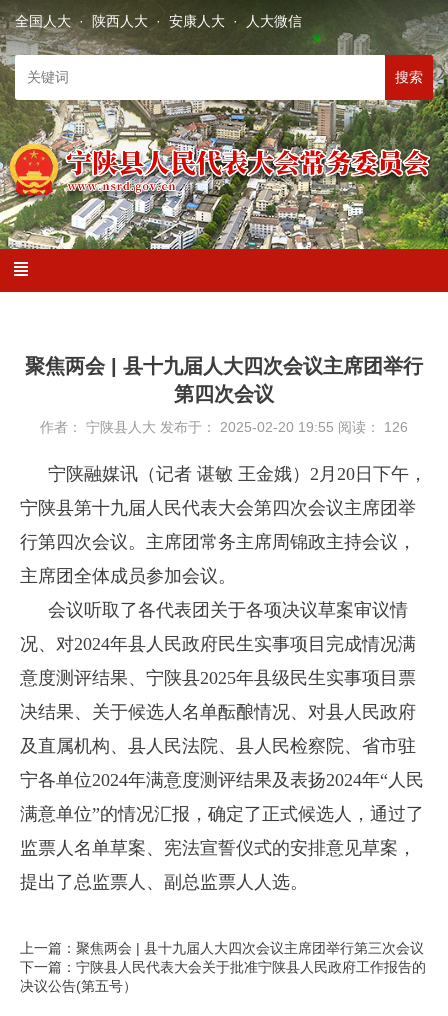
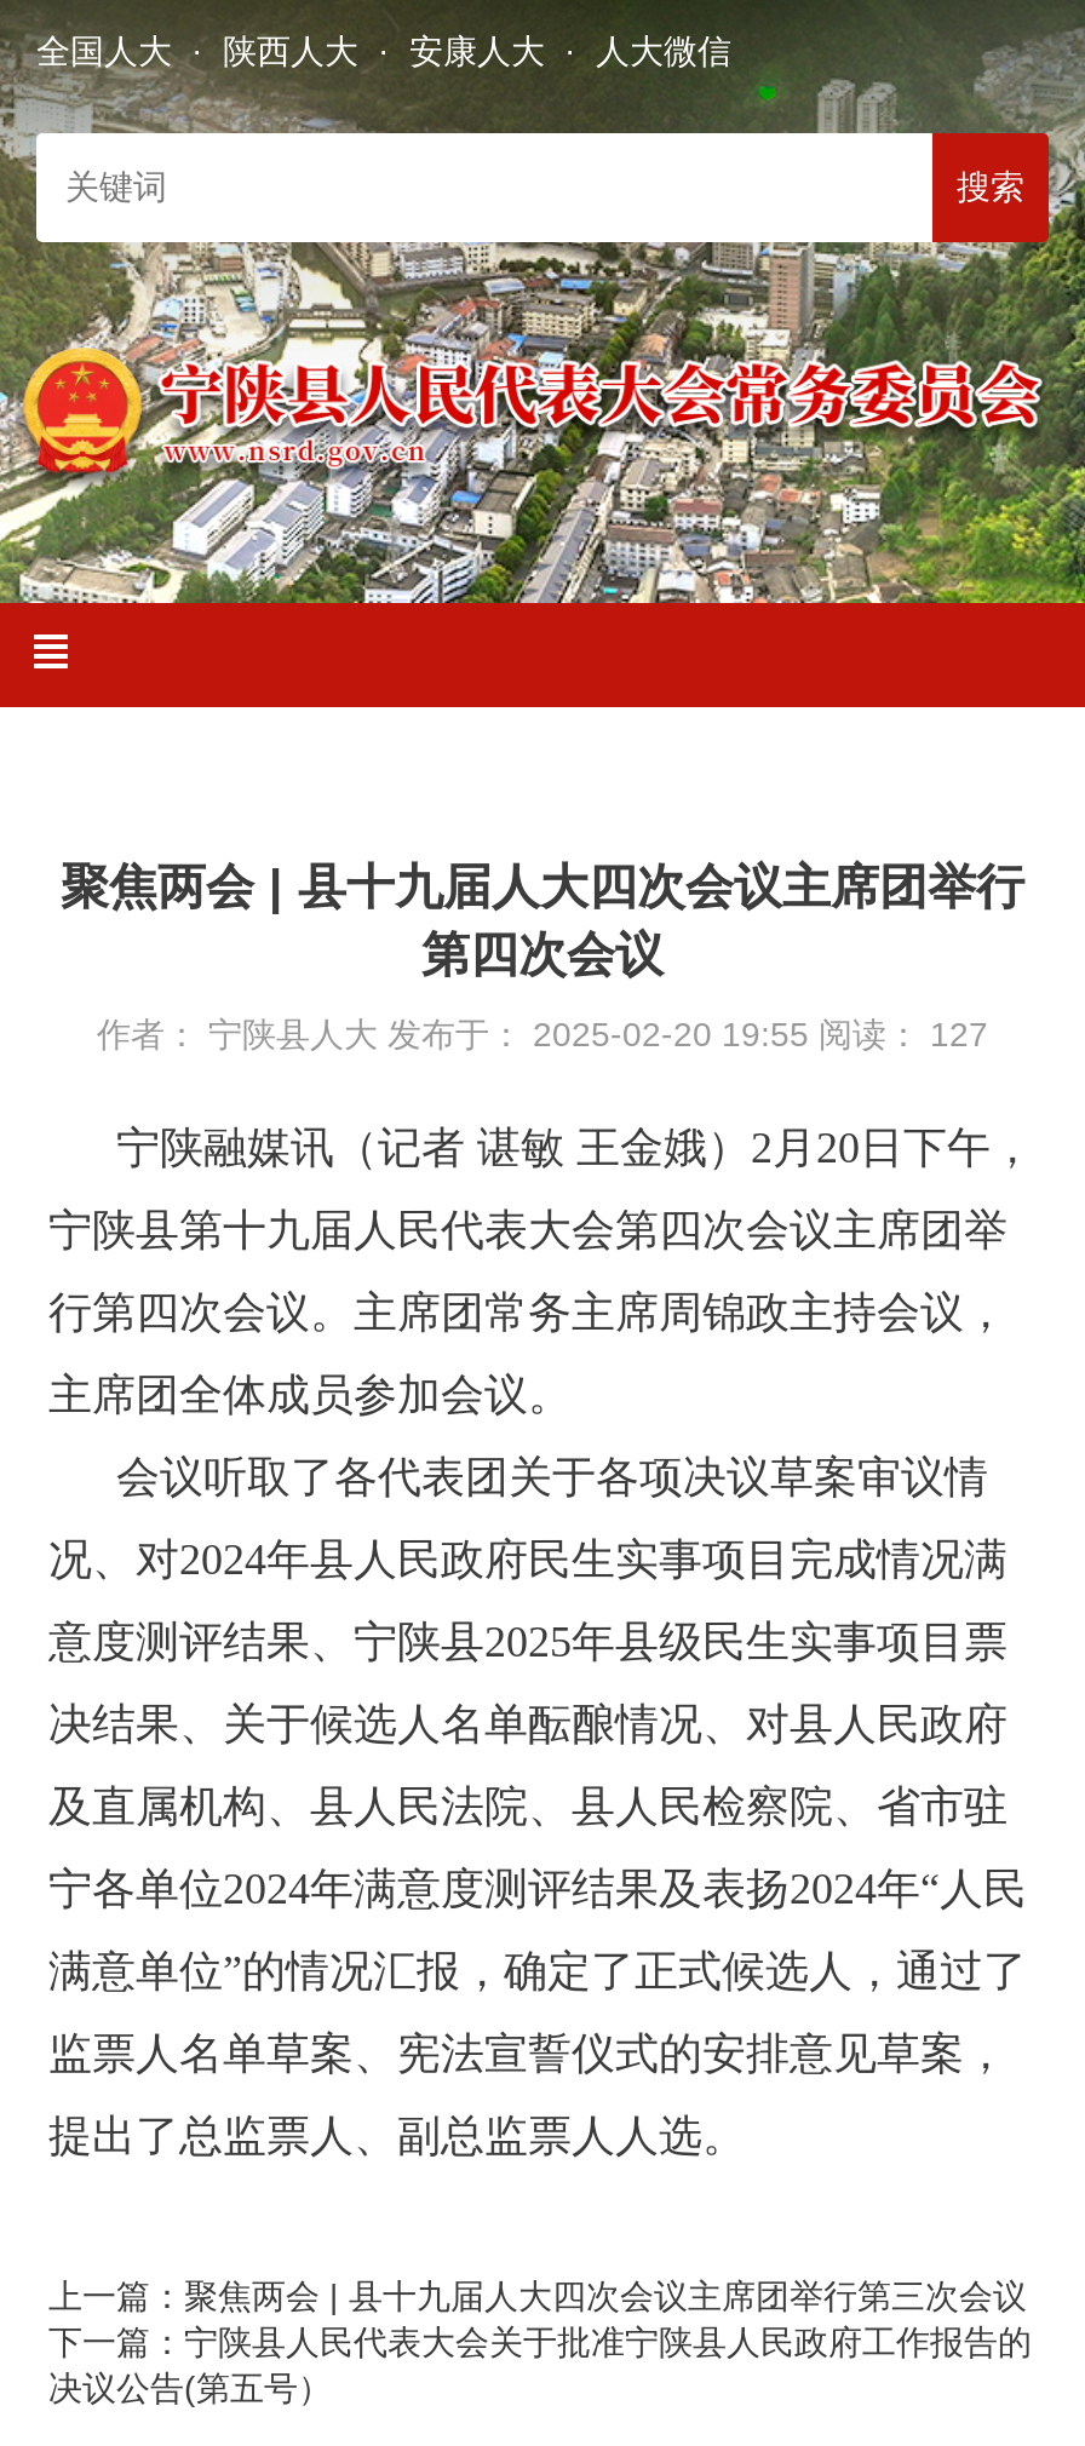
- 作者： 宁陕县人大发布于： 2025-02-20 19:55阅读：126
+ 作者： 宁陕县人大发布于： 2025-02-20 19:55阅读：127
